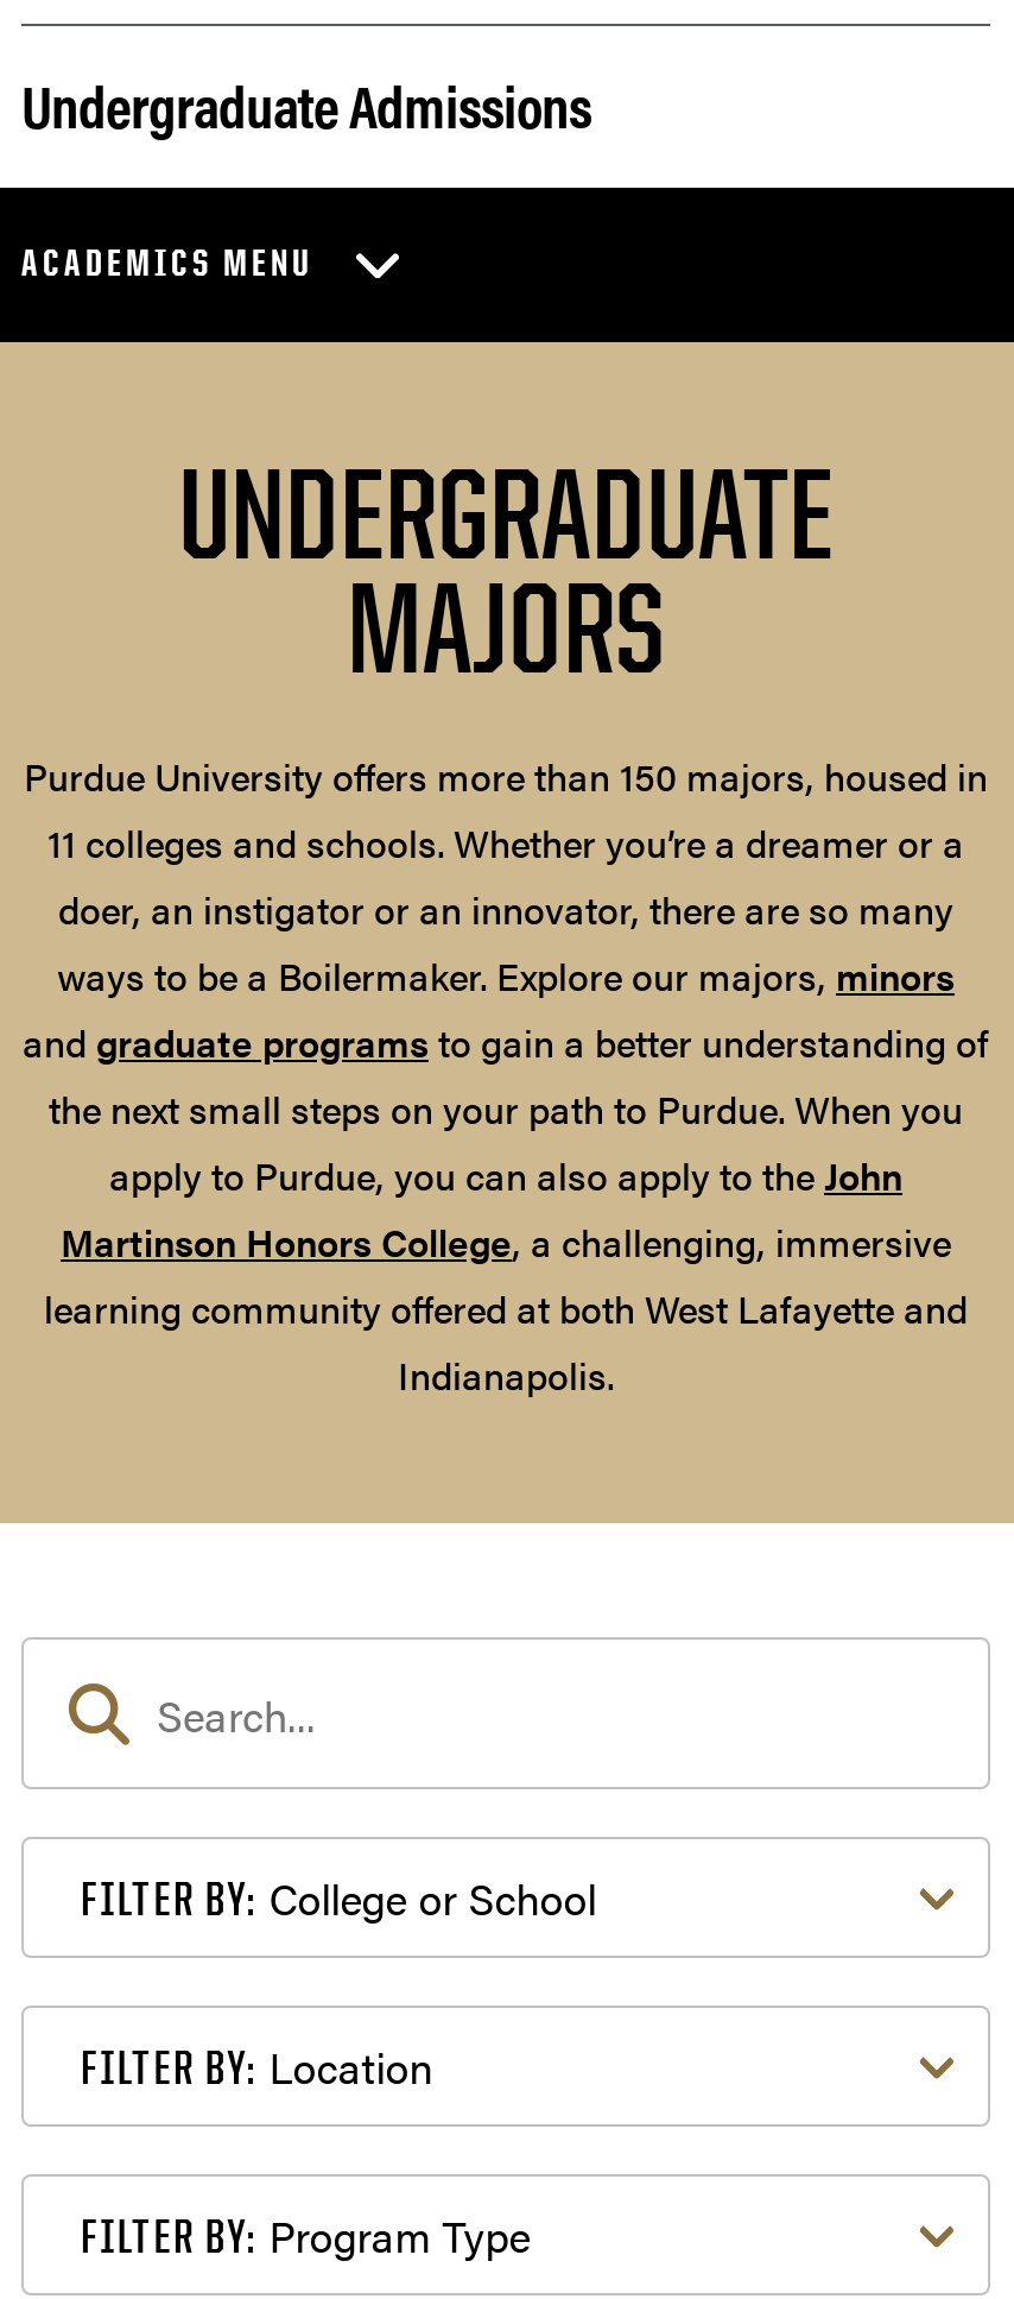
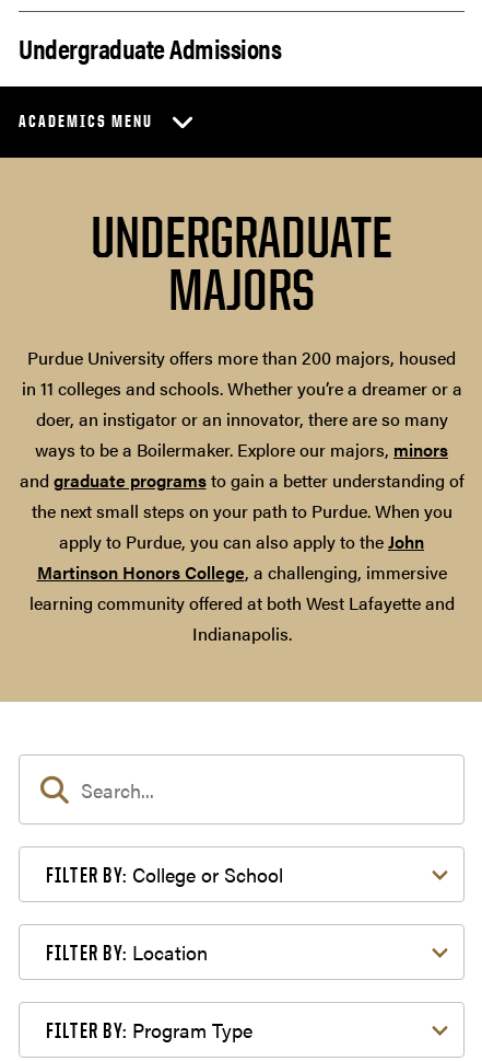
- Purdue University offers more than 150 majors, housed in
- 11 colleges and schools. Whether you’re a dreamer or a
+ Purdue University offers more than 200 majors, housed
+ in 11 colleges and schools. Whether you’re a dreamer or a
